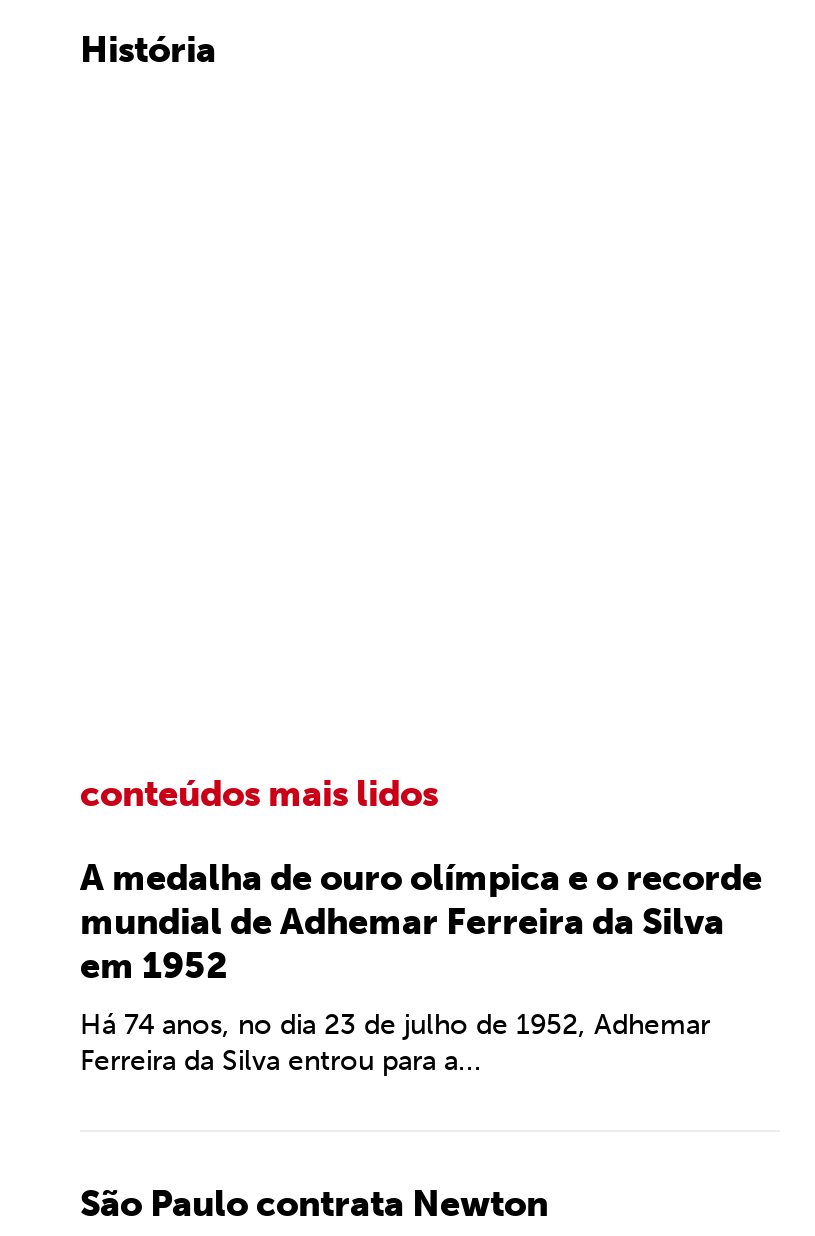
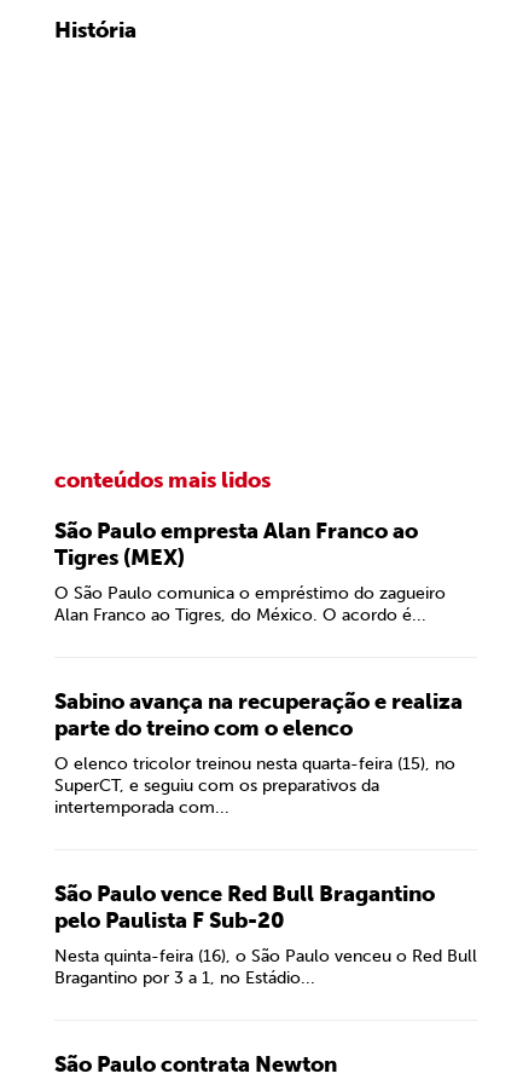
- A medalha de ouro olímpica e o recorde
- mundial de Adhemar Ferreira da Silva
- em 1952
- Há 74 anos, no dia 23 de julho de 1952, Adhemar
- Ferreira da Silva entrou para a...
+ São Paulo empresta Alan Franco ao
+ Tigres (MEX)
+ O São Paulo comunica o empréstimo do zagueiro
+ Alan Franco ao Tigres, do México. O acordo é...
+ Sabino avança na recuperação e realiza
+ parte do treino com o elenco
+ O elenco tricolor treinou nesta quarta-feira (15), no
+ SuperCT, e seguiu com os preparativos da
+ intertemporada com...
+ São Paulo vence Red Bull Bragantino
+ pelo Paulista F Sub-20
+ Nesta quinta-feira (16), o São Paulo venceu o Red Bull
+ Bragantino por 3 a 1, no Estádio...
